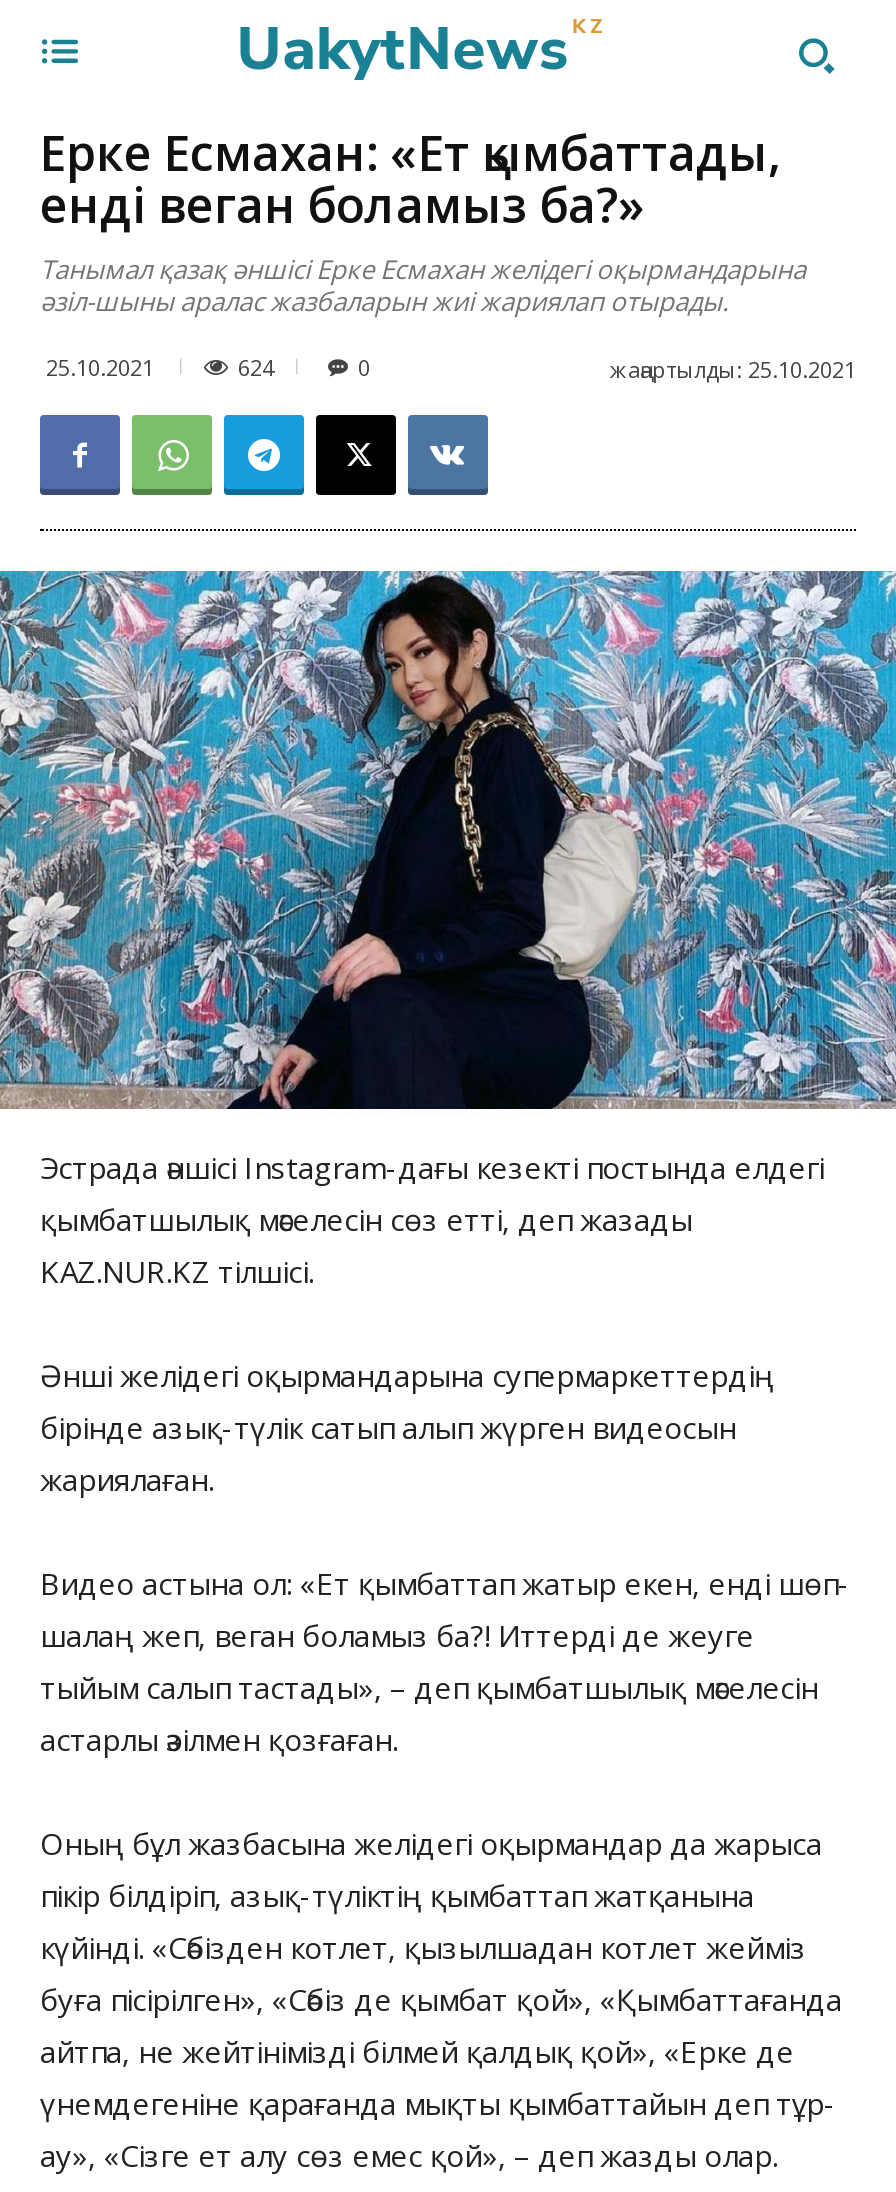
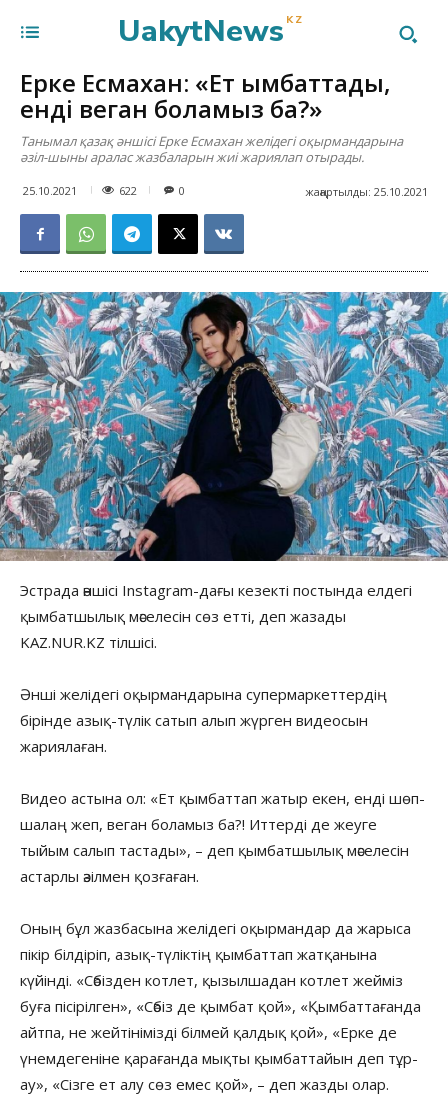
- 624
+ 622
